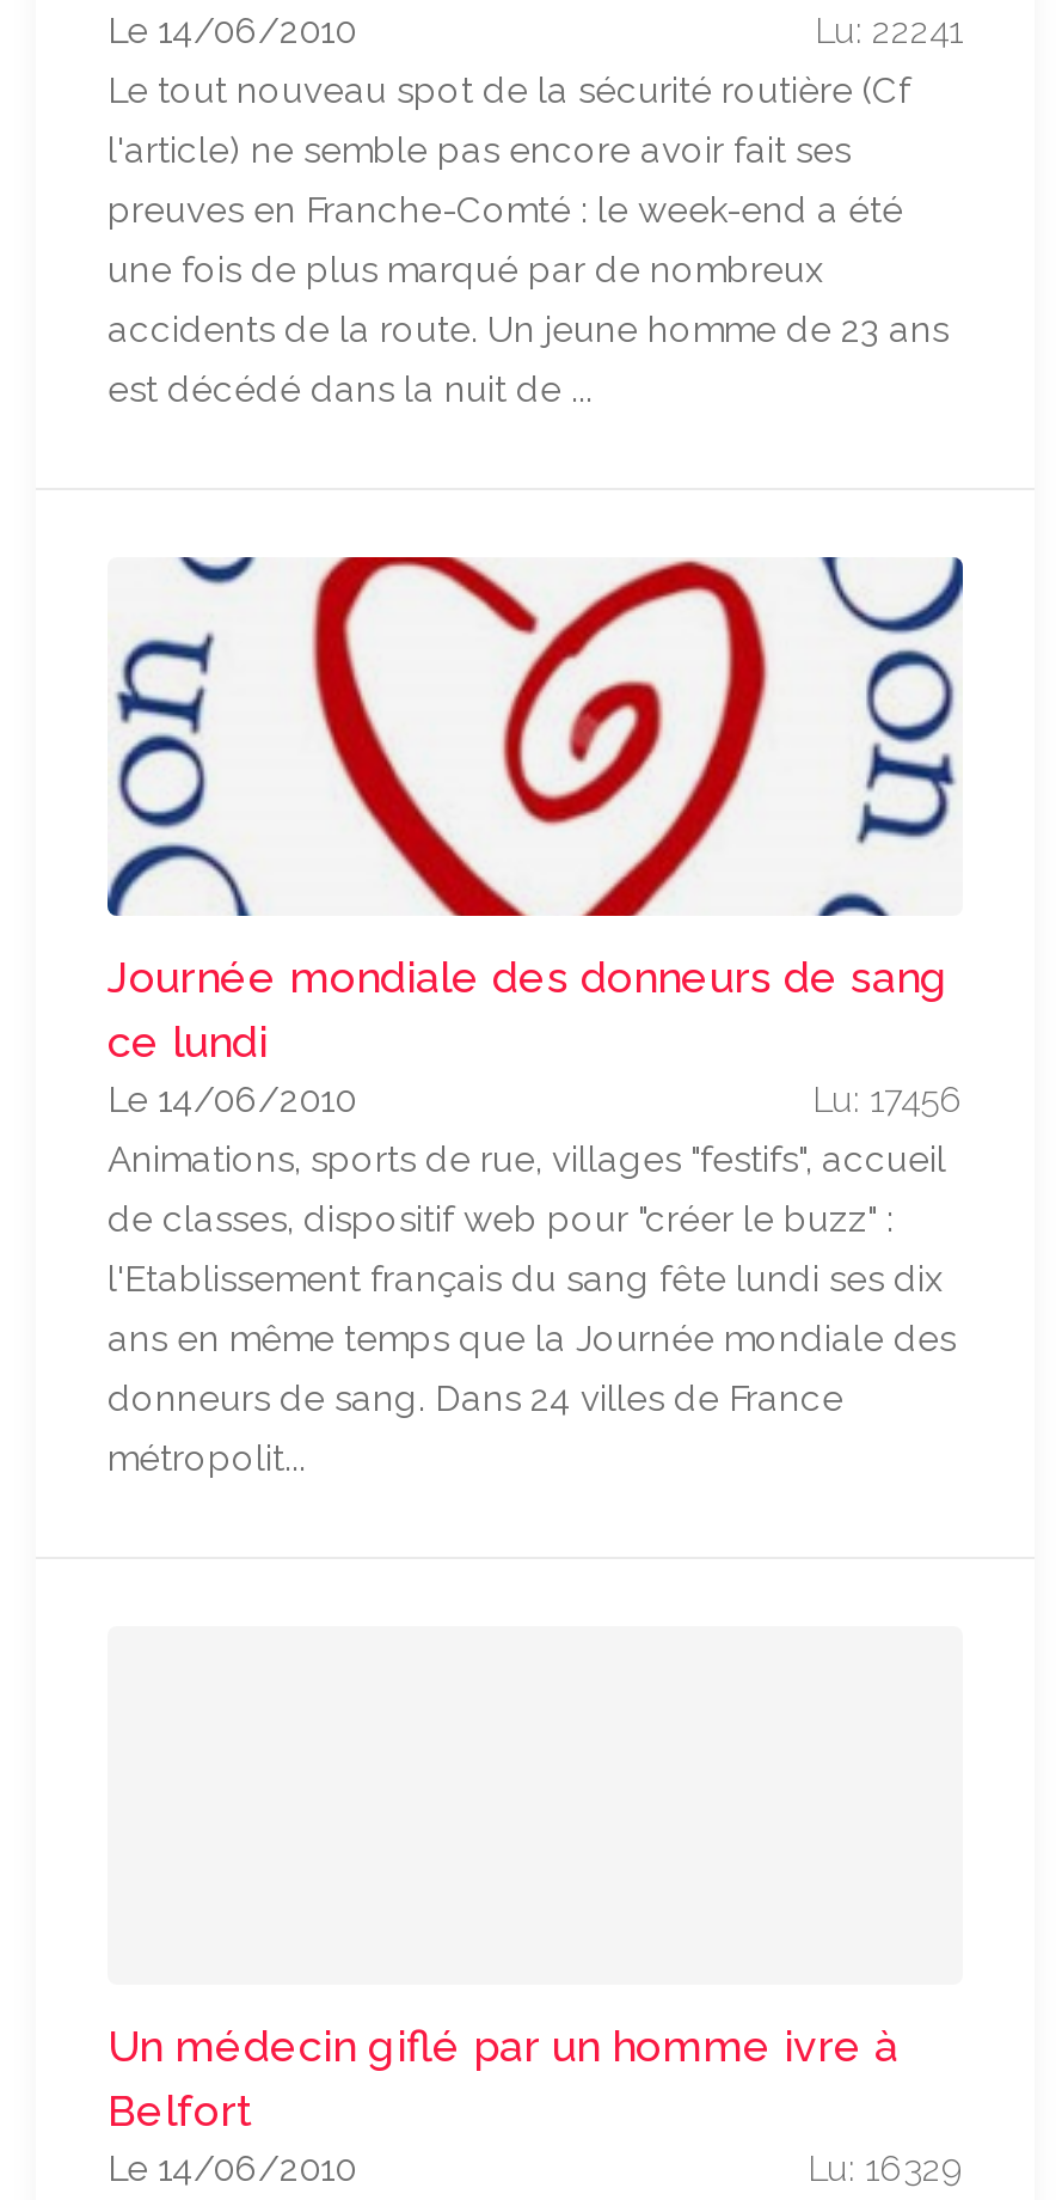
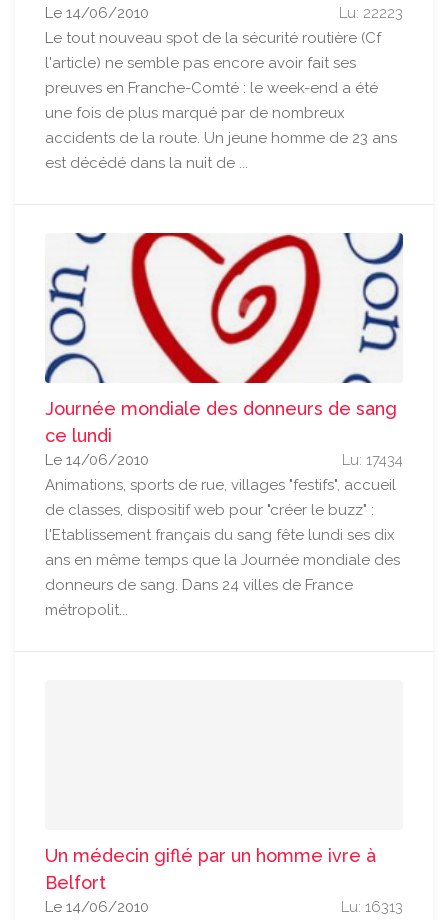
- Lu: 22241
+ Lu: 22223

- Lu: 17456
+ Lu: 17434

- Lu: 16329
+ Lu: 16313
